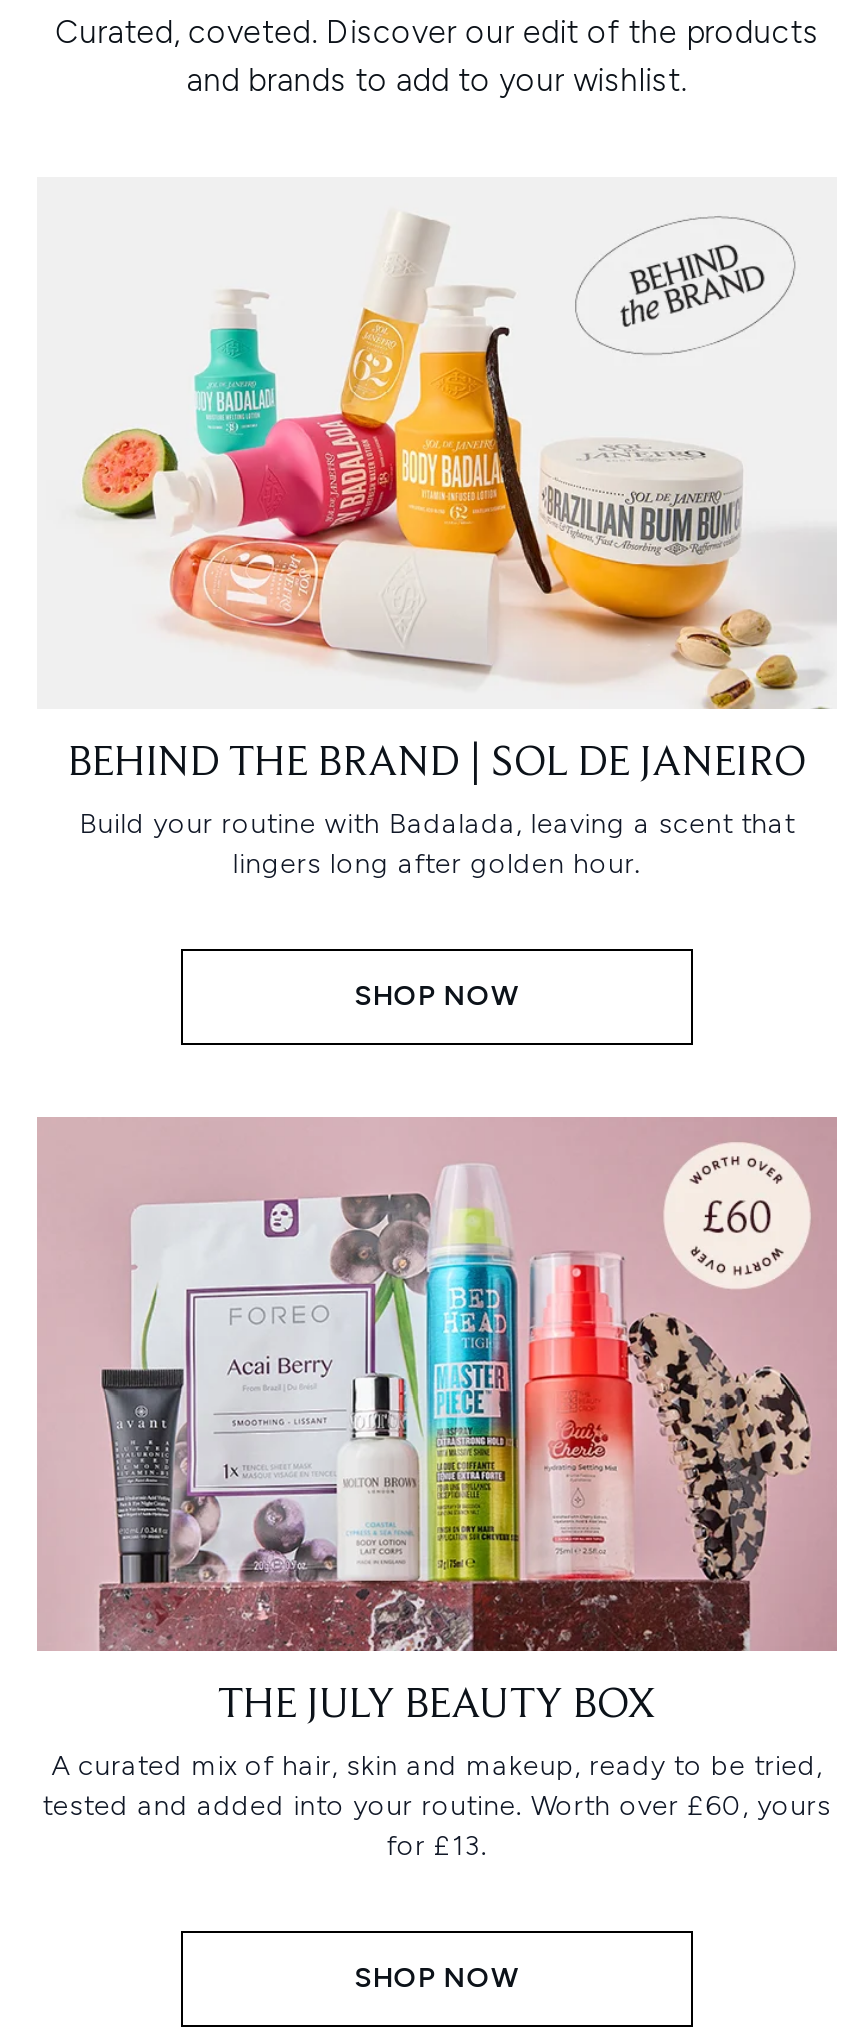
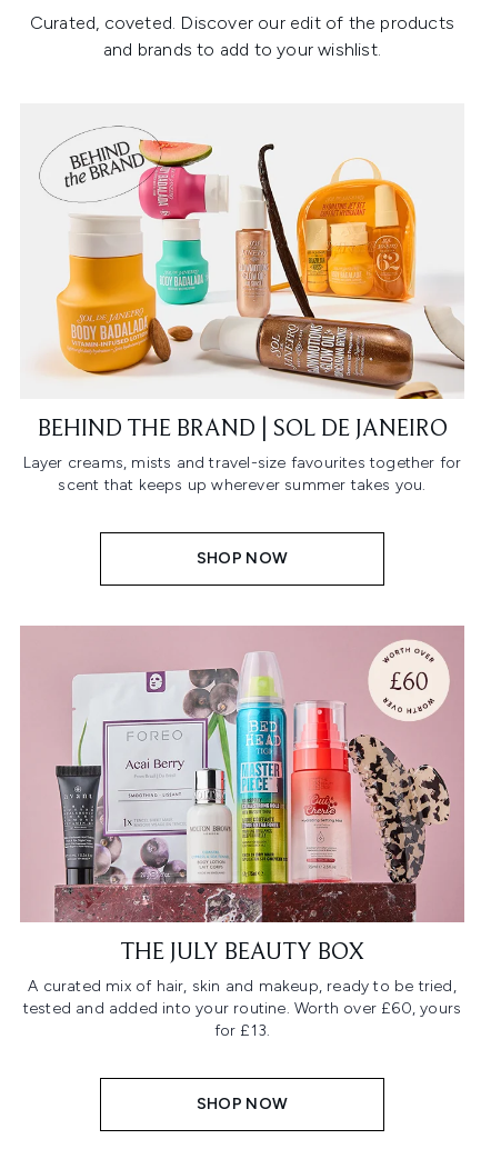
- [image]
+ [image]

- Build your routine with Badalada, leaving a scent that
- lingers long after golden hour.
+ Layer creams, mists and travel-size favourites together for
+ scent that keeps up wherever summer takes you.
